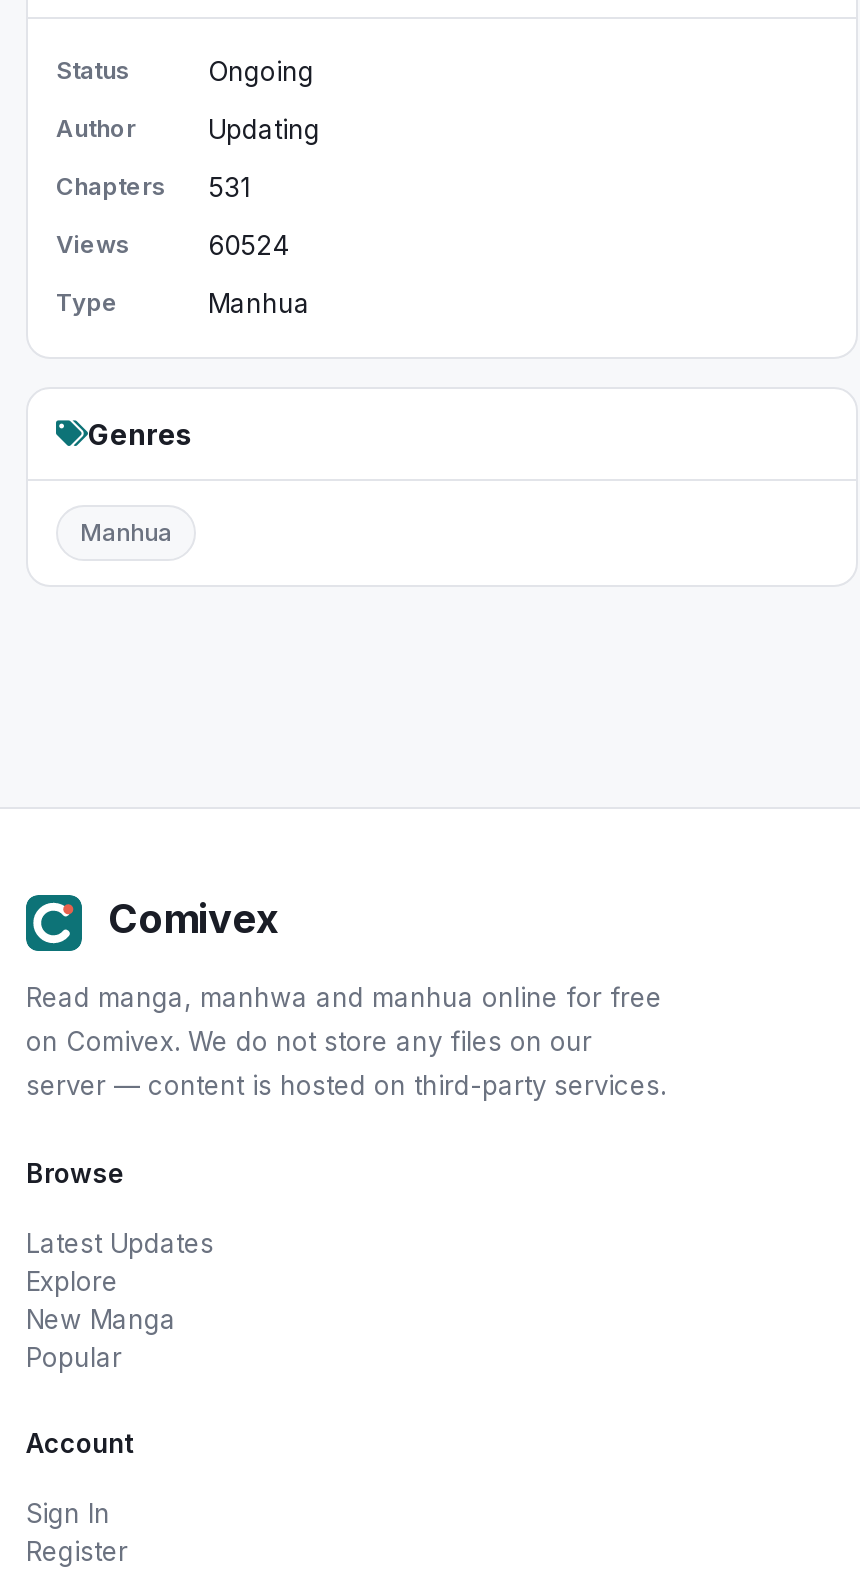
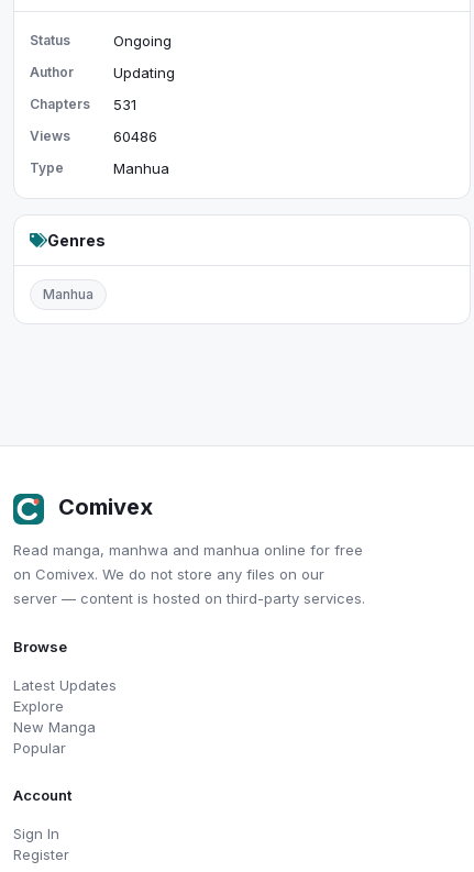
- 60524
+ 60486
